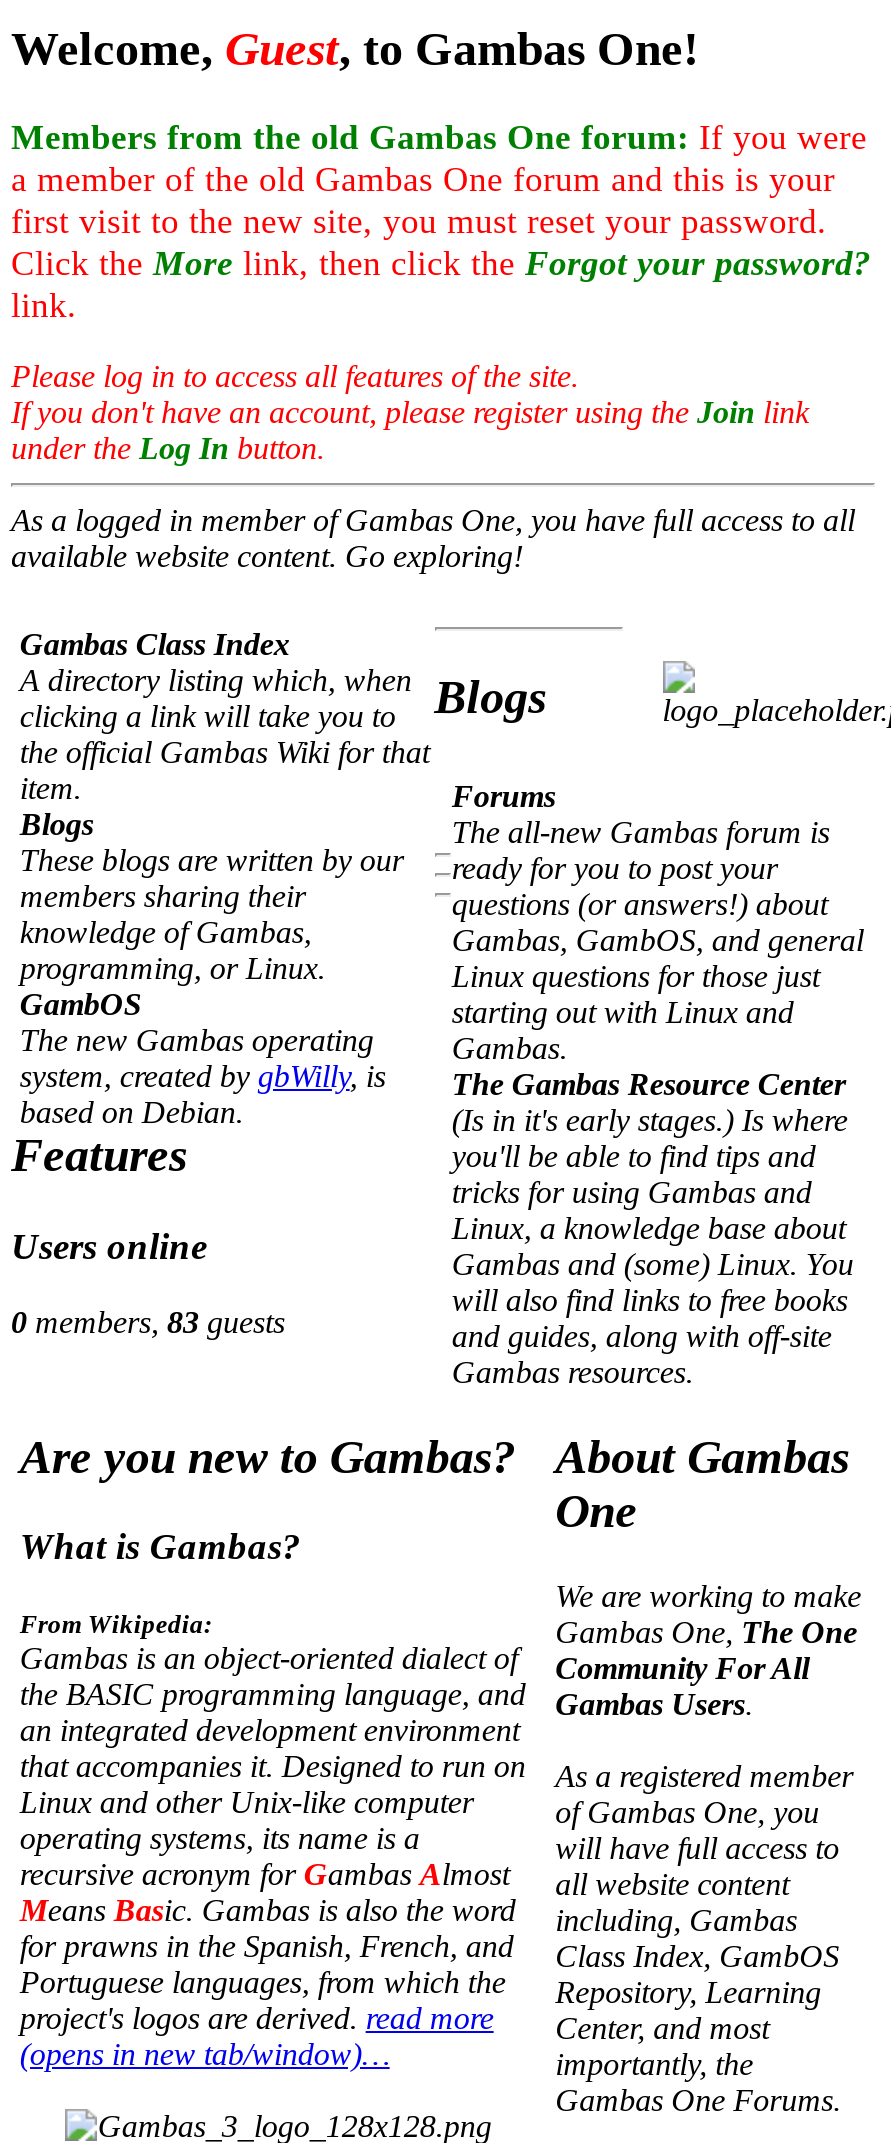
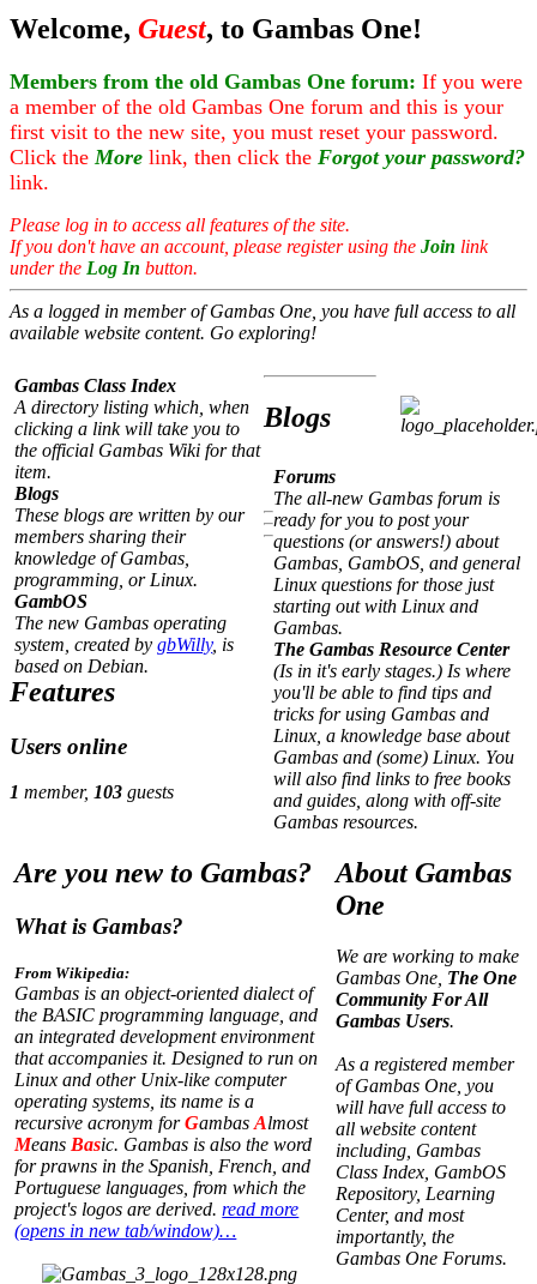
- 0 members, 83 guests
+ 1 member, 103 guests
